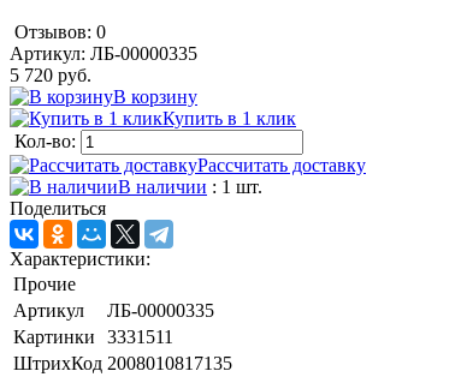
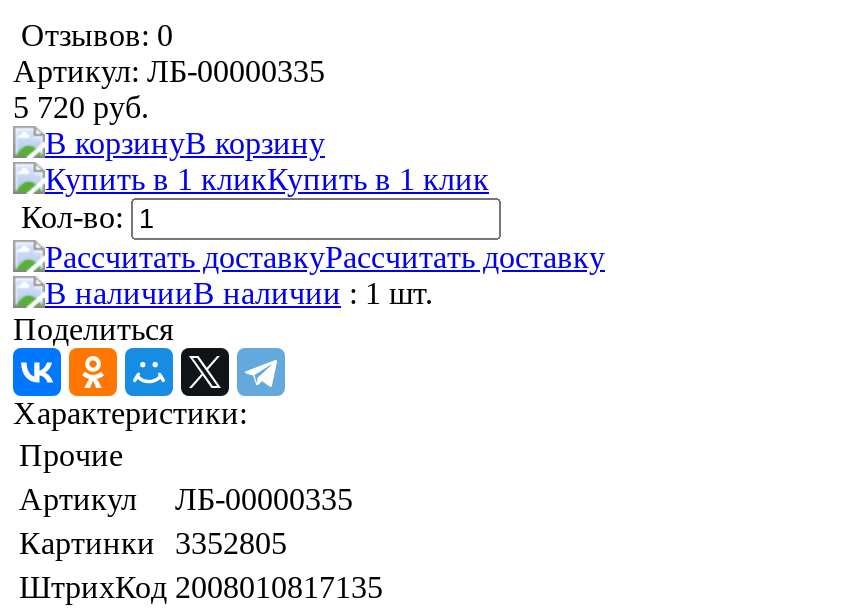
- Картинки 3331511
+ Картинки 3352805
